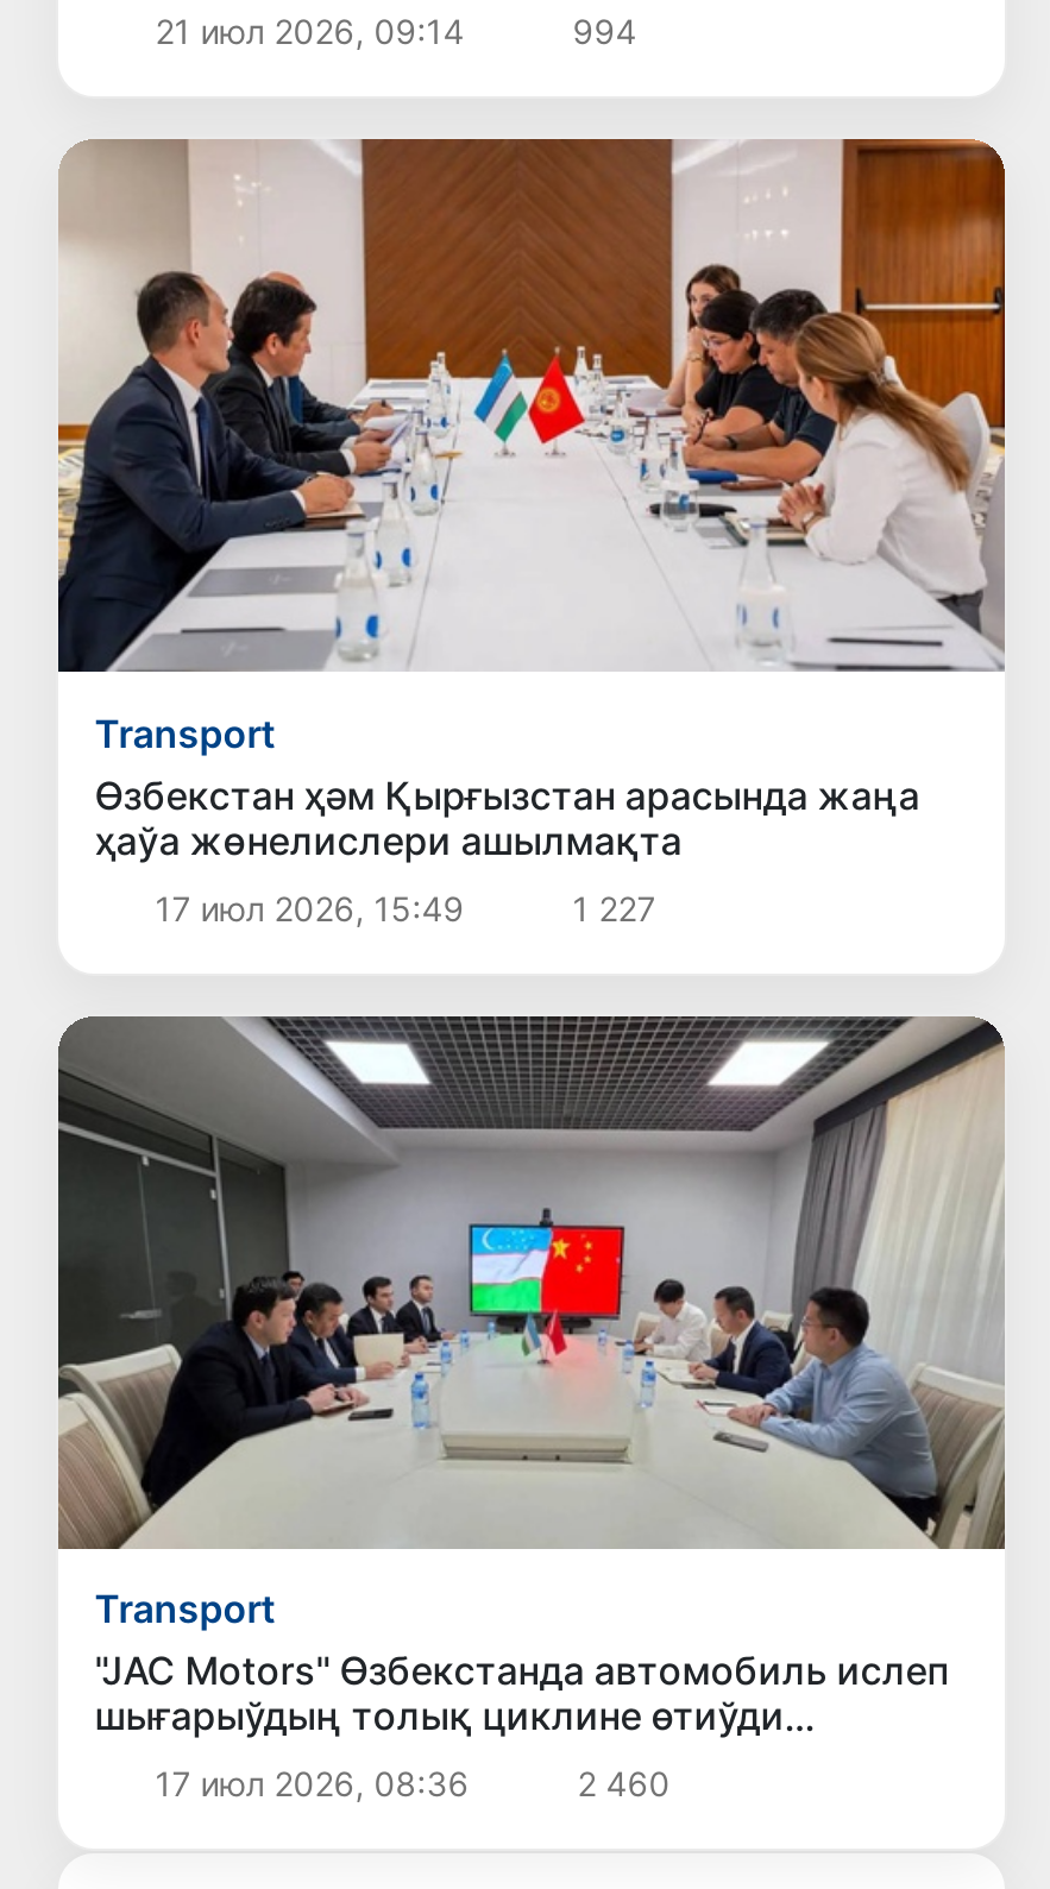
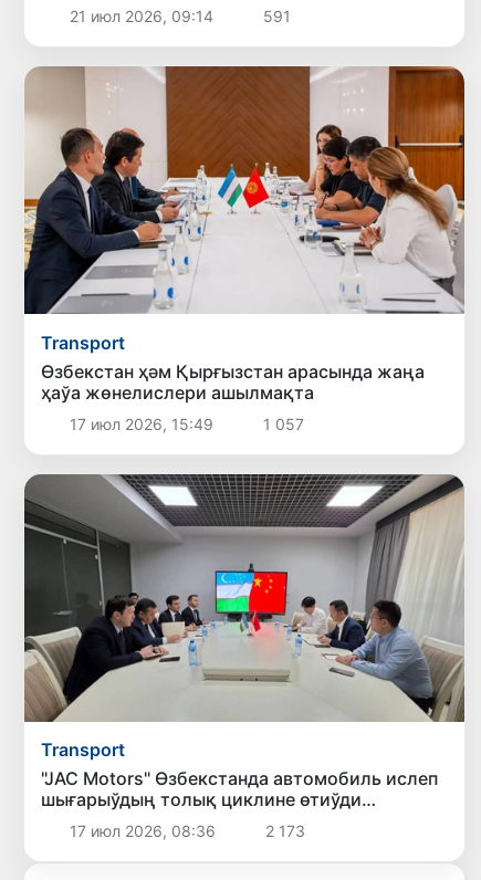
- 994
+ 591

- 1 227
+ 1 057

- 2 460
+ 2 173
